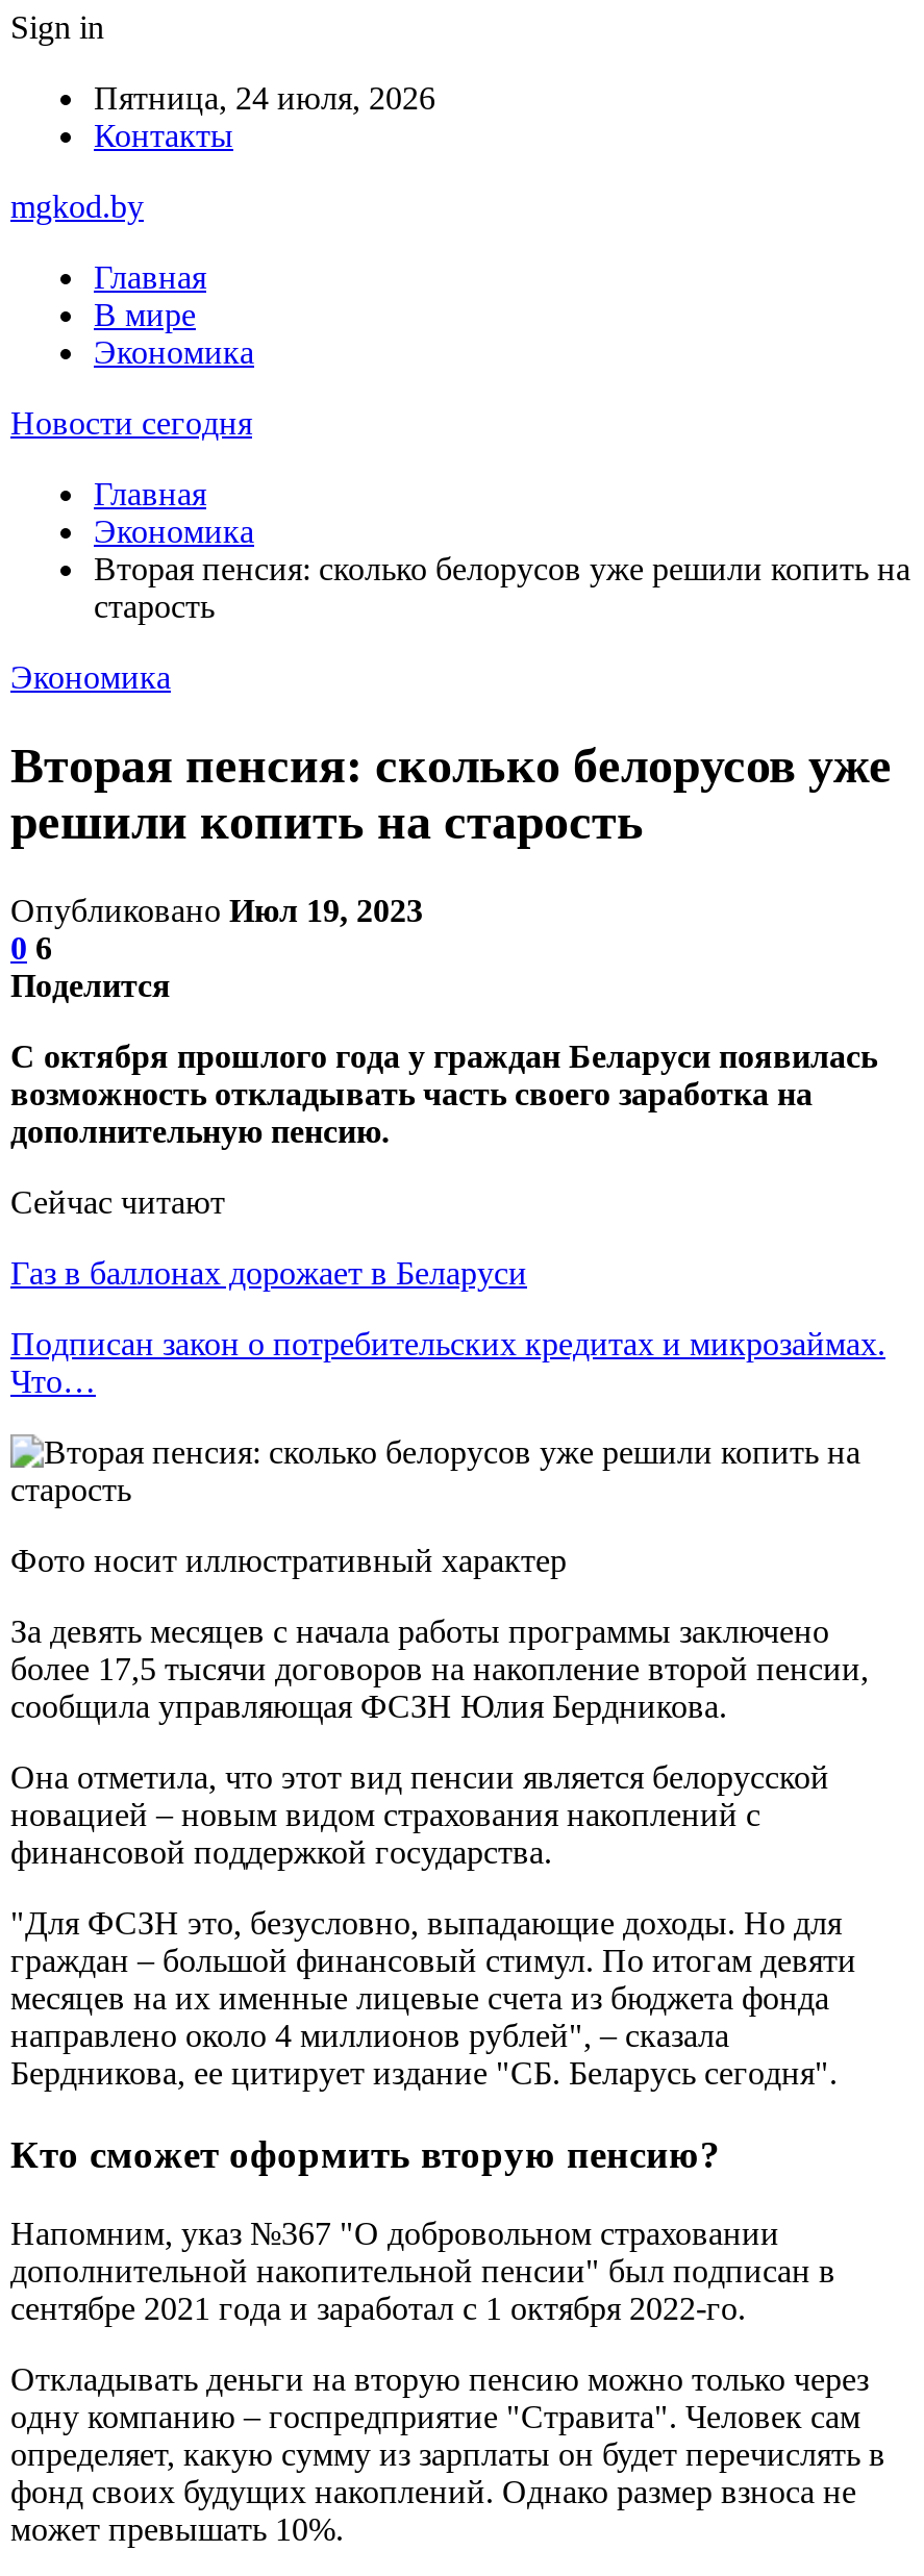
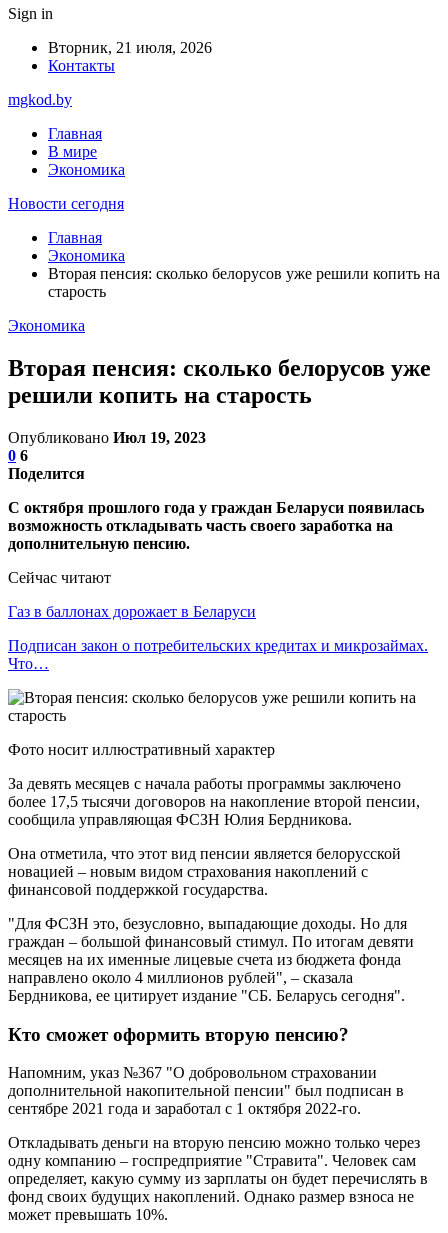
- Пятница, 24 июля, 2026
+ Вторник, 21 июля, 2026
